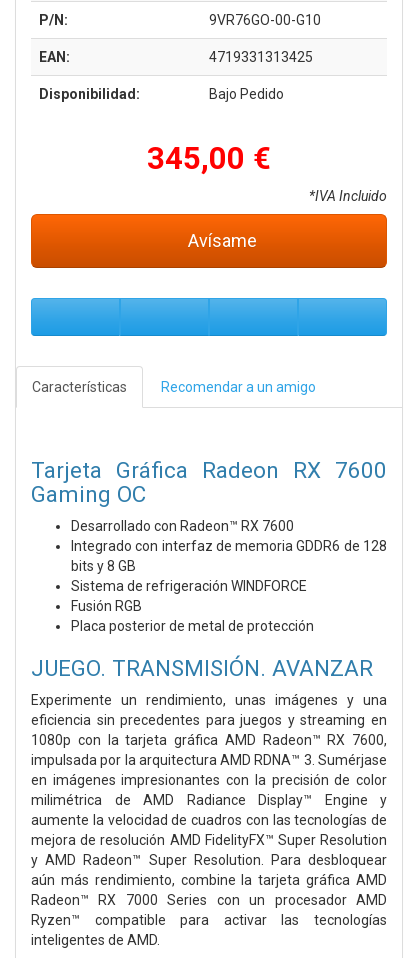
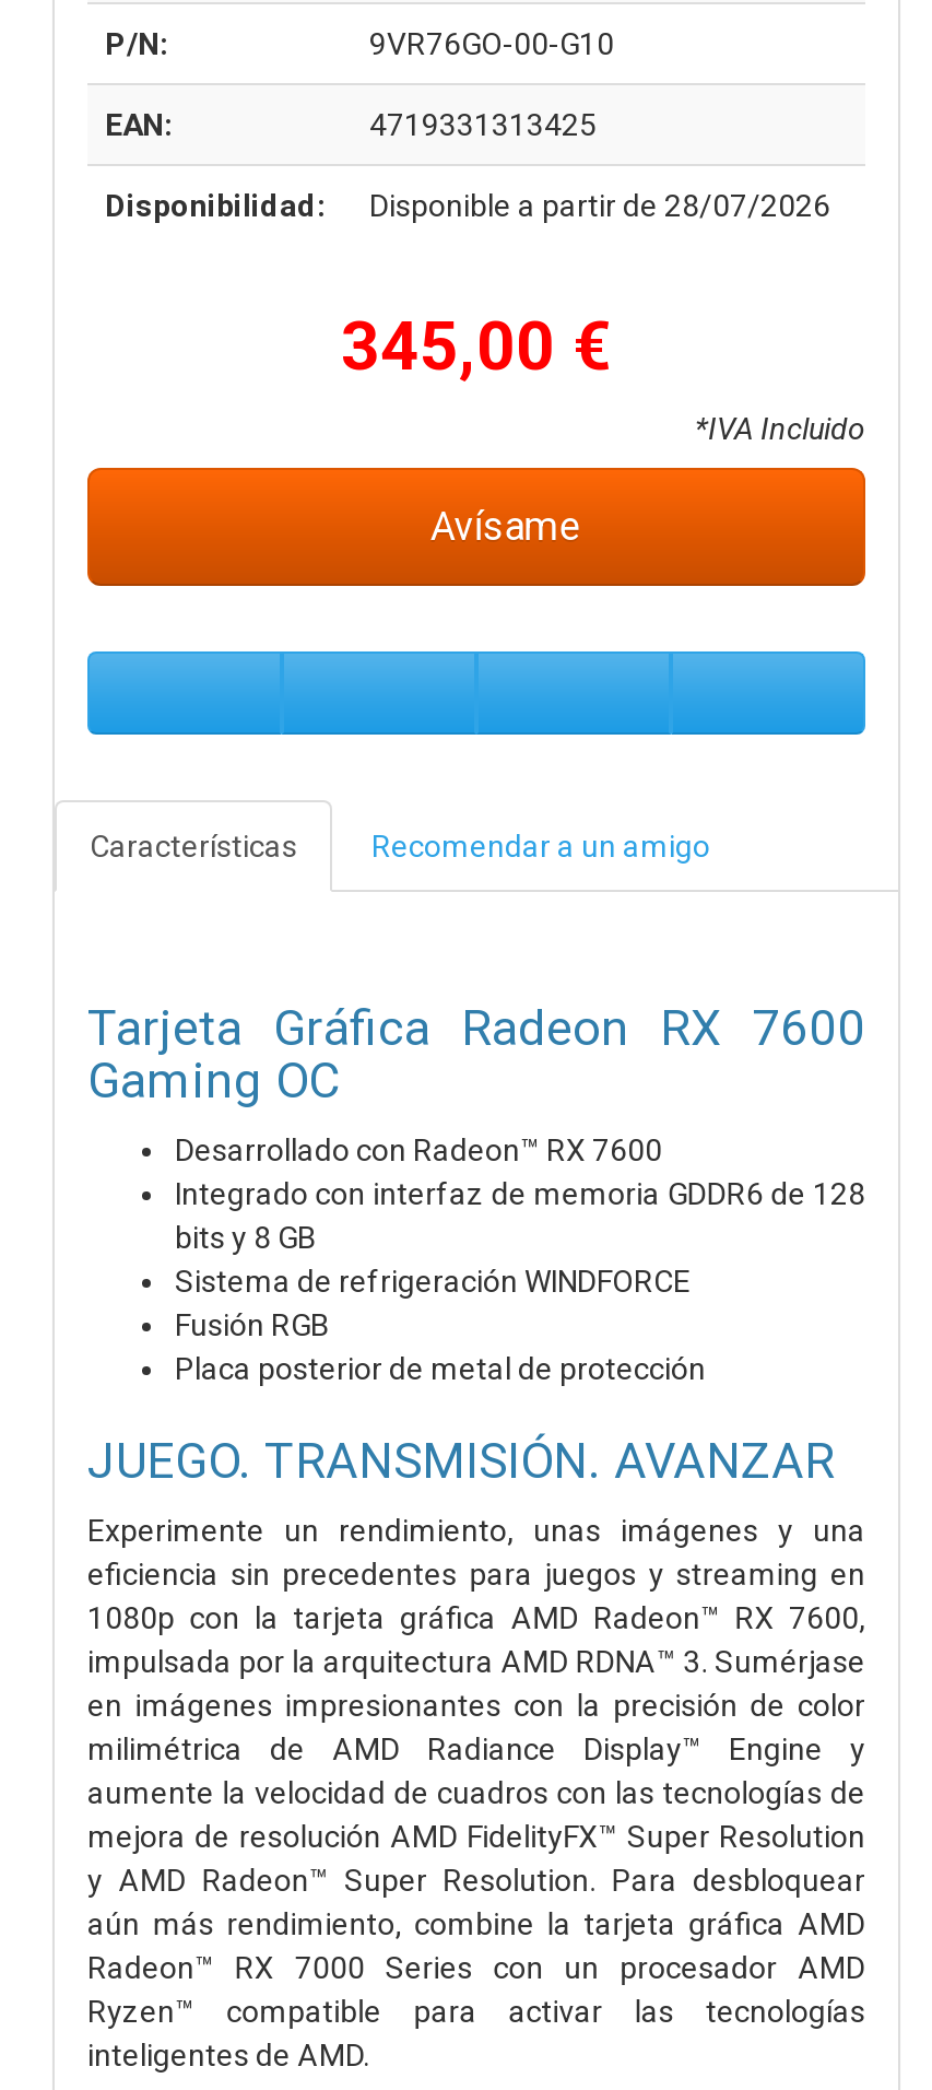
- Bajo Pedido
+ Disponible a partir de 28/07/2026
